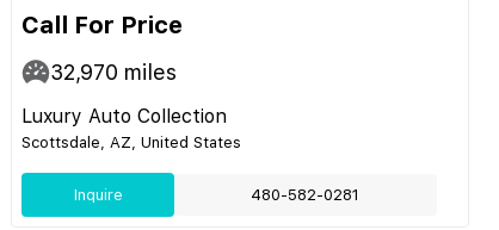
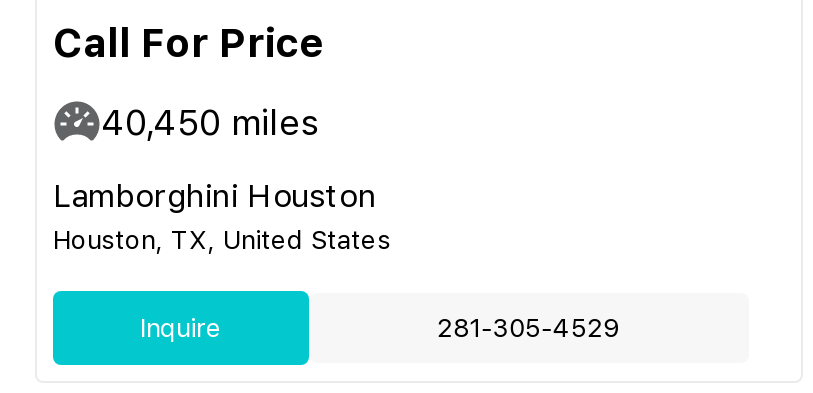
- 32,970 miles
+ 40,450 miles

- Luxury Auto Collection
- Scottsdale, AZ, United States
+ Lamborghini Houston
+ Houston, TX, United States

- 480-582-0281
+ 281-305-4529
